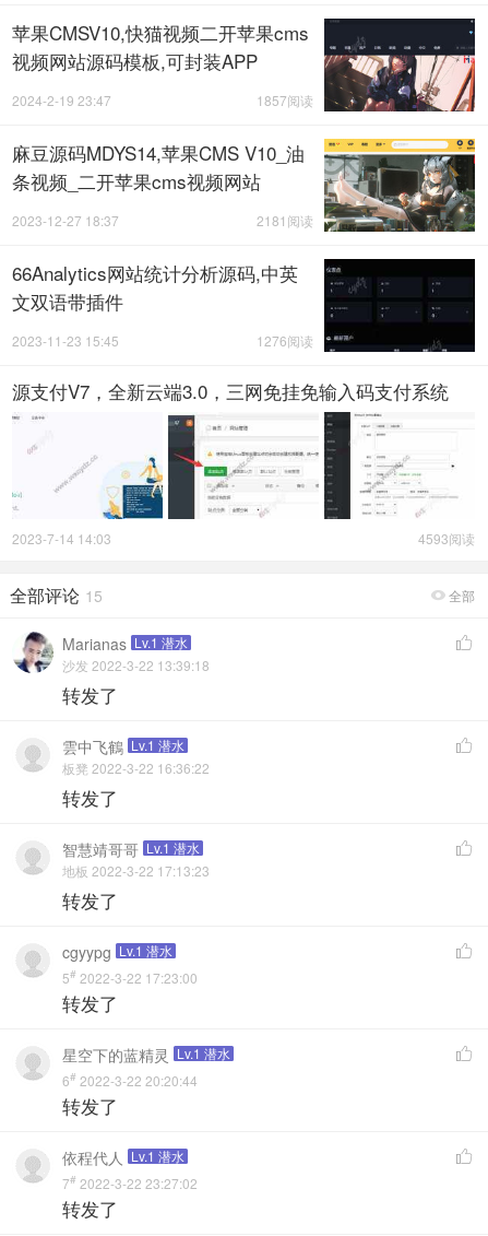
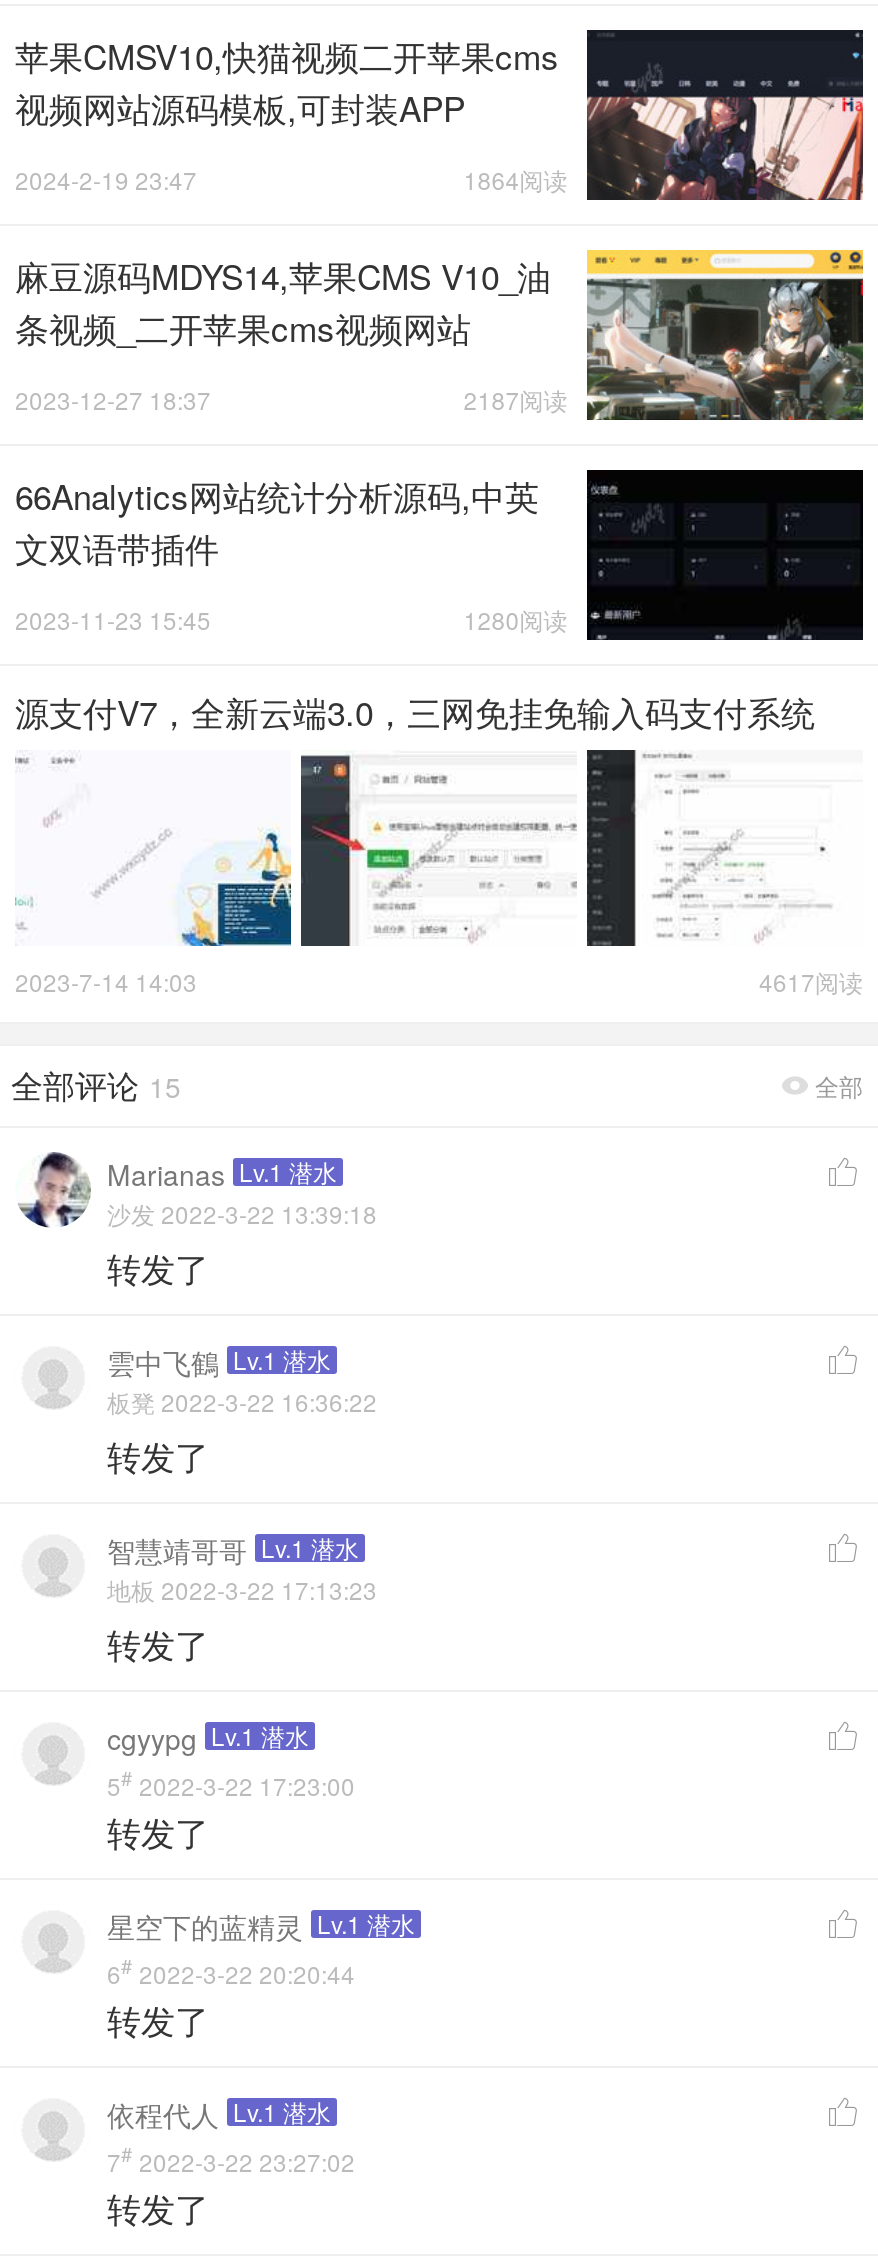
- 1857阅读
+ 1864阅读

- 2181阅读
+ 2187阅读

- 1276阅读
+ 1280阅读

- 4593阅读
+ 4617阅读
